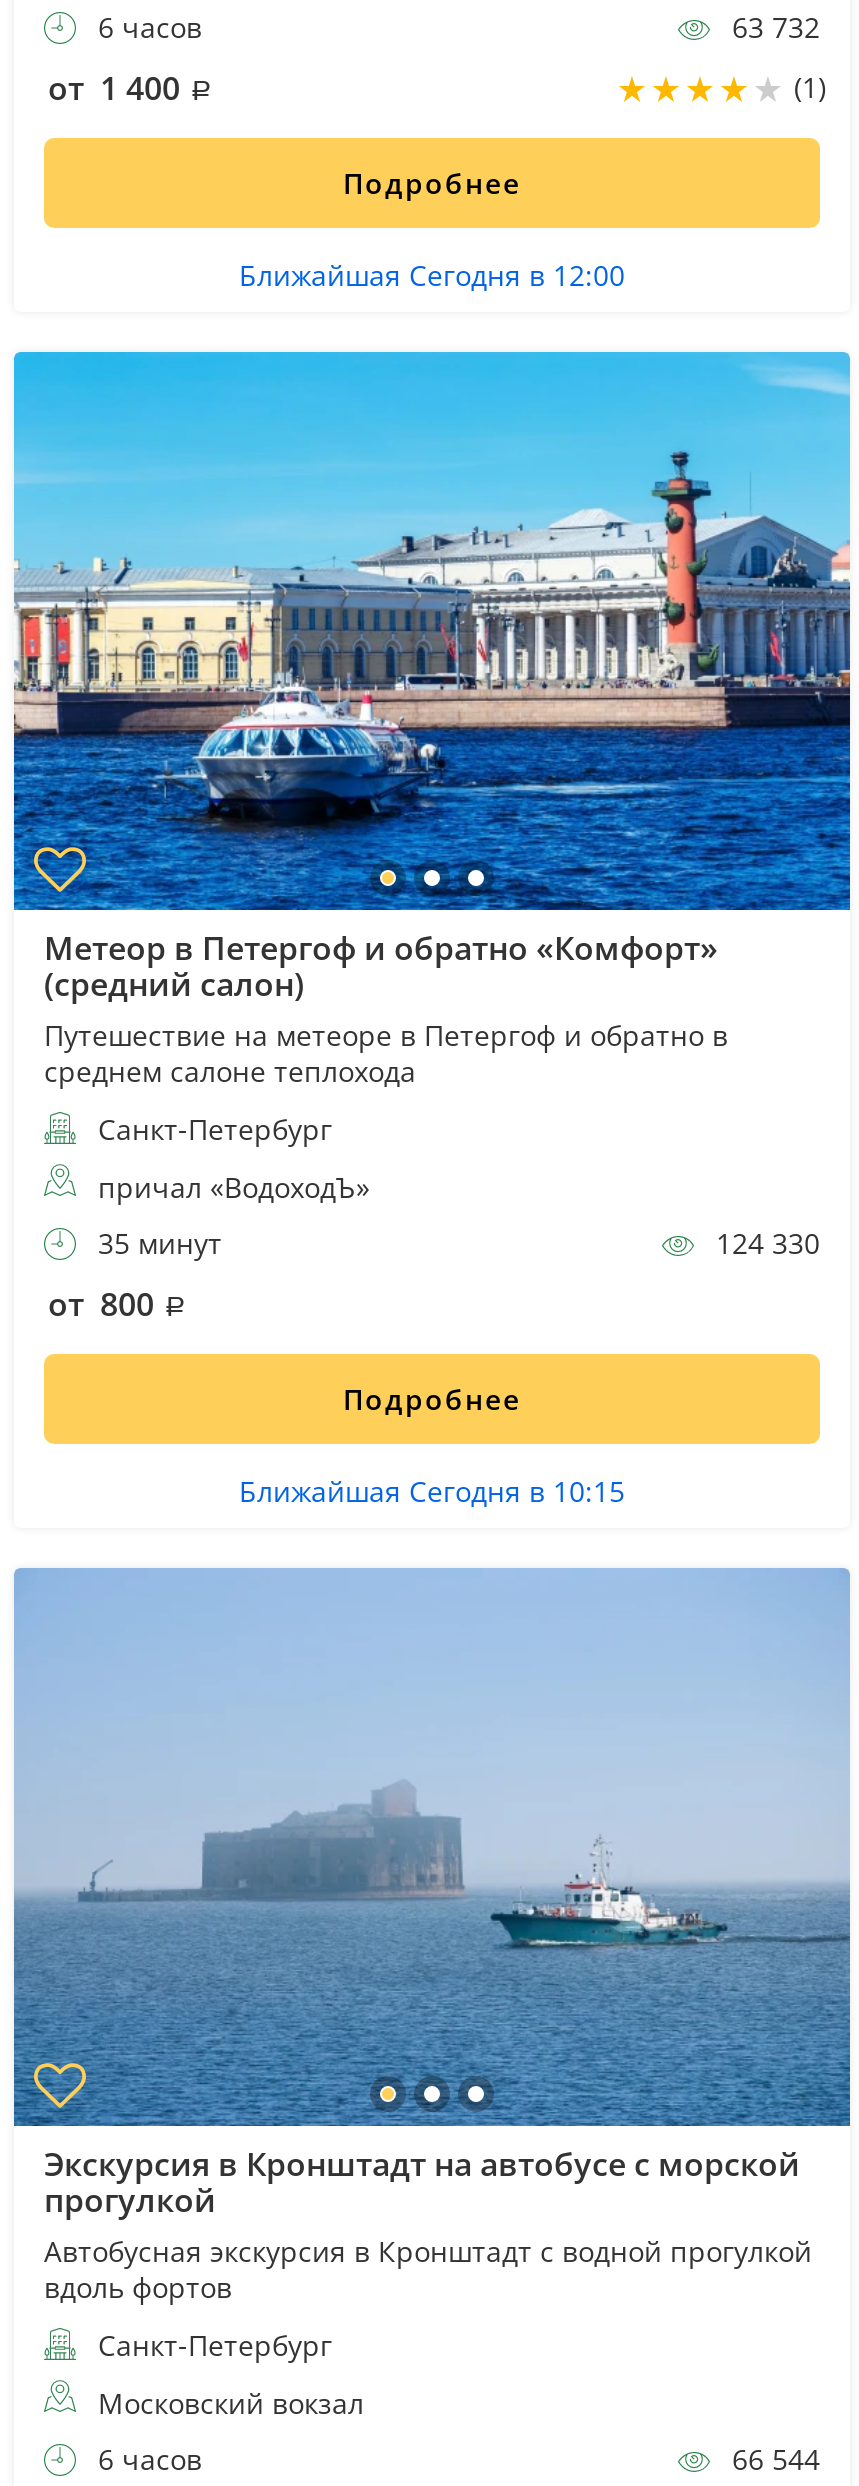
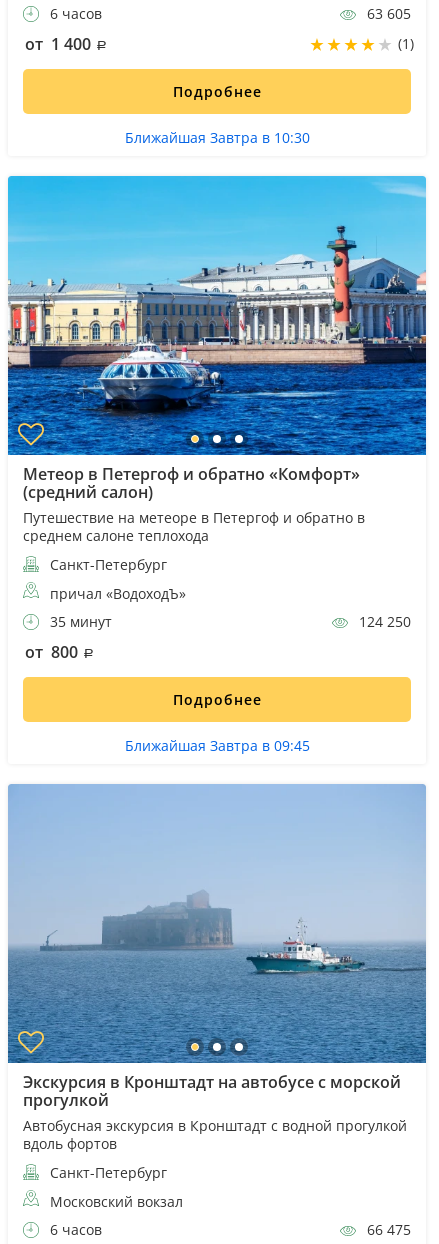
- 63 732
+ 63 605

- Ближайшая Сегодня в 12:00
+ Ближайшая Завтра в 10:30

- 124 330
+ 124 250

- Ближайшая Сегодня в 10:15
+ Ближайшая Завтра в 09:45

- 66 544
+ 66 475
